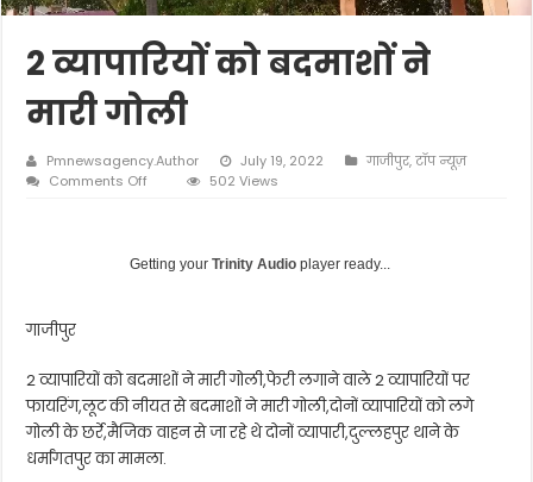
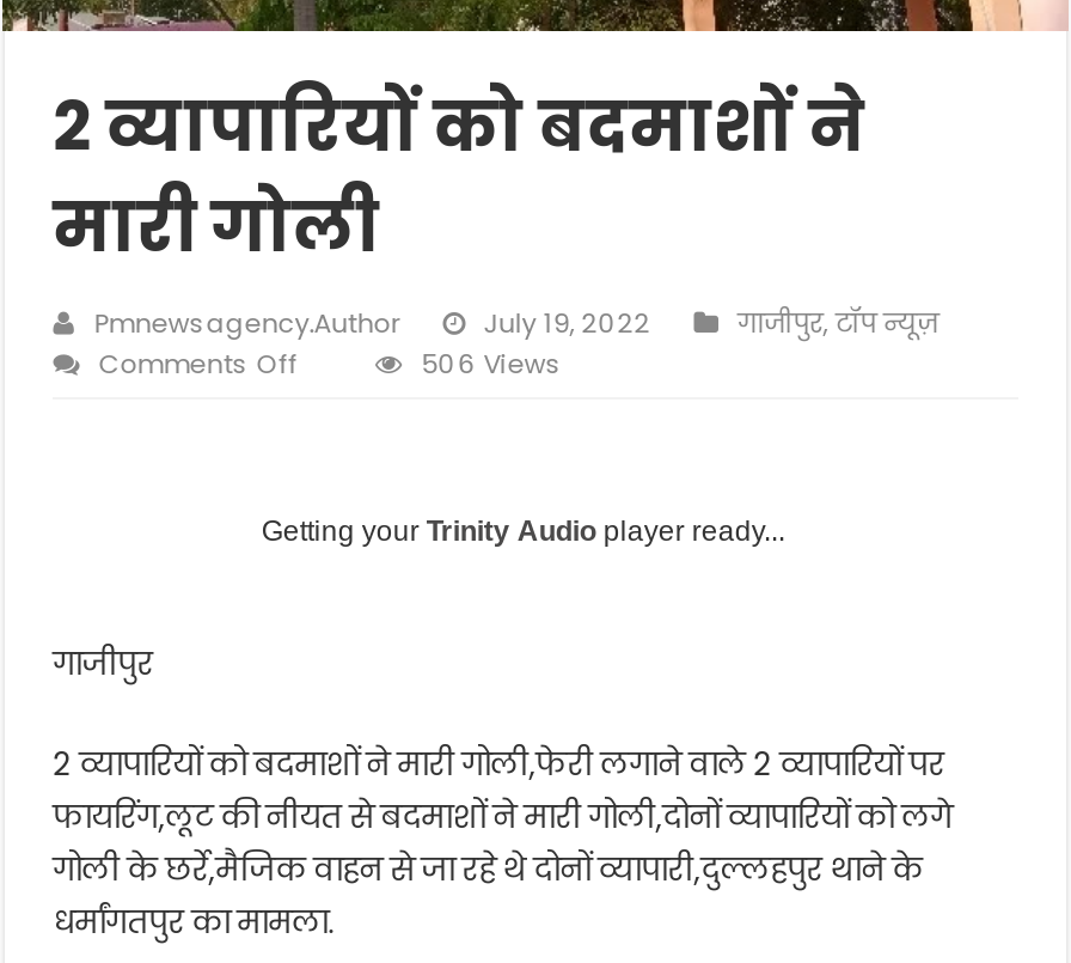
- 502 Views
+ 506 Views
